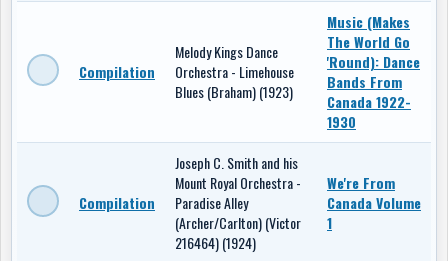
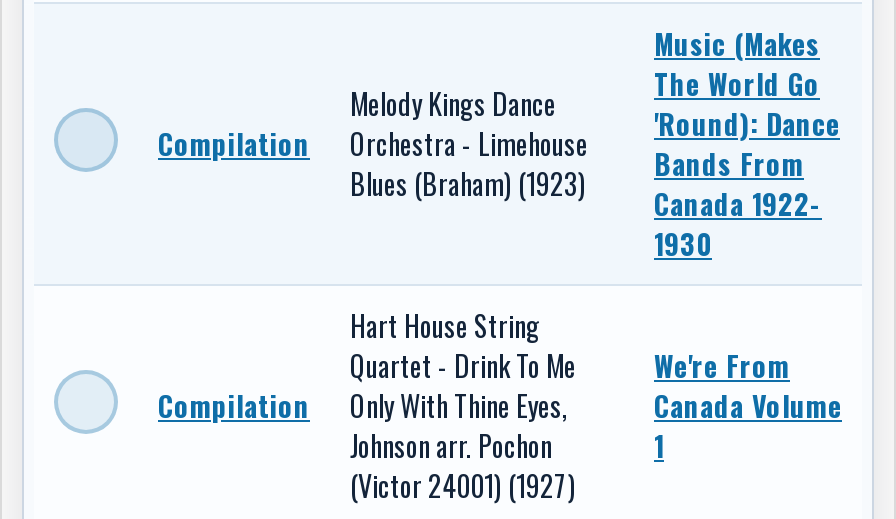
- Joseph C. Smith and his
- Mount Royal Orchestra -
- Paradise Alley
- (Archer/Carlton) (Victor
- 216464) (1924)
+ Hart House String
+ Quartet - Drink To Me
+ Only With Thine Eyes,
+ Johnson arr. Pochon
+ (Victor 24001) (1927)
